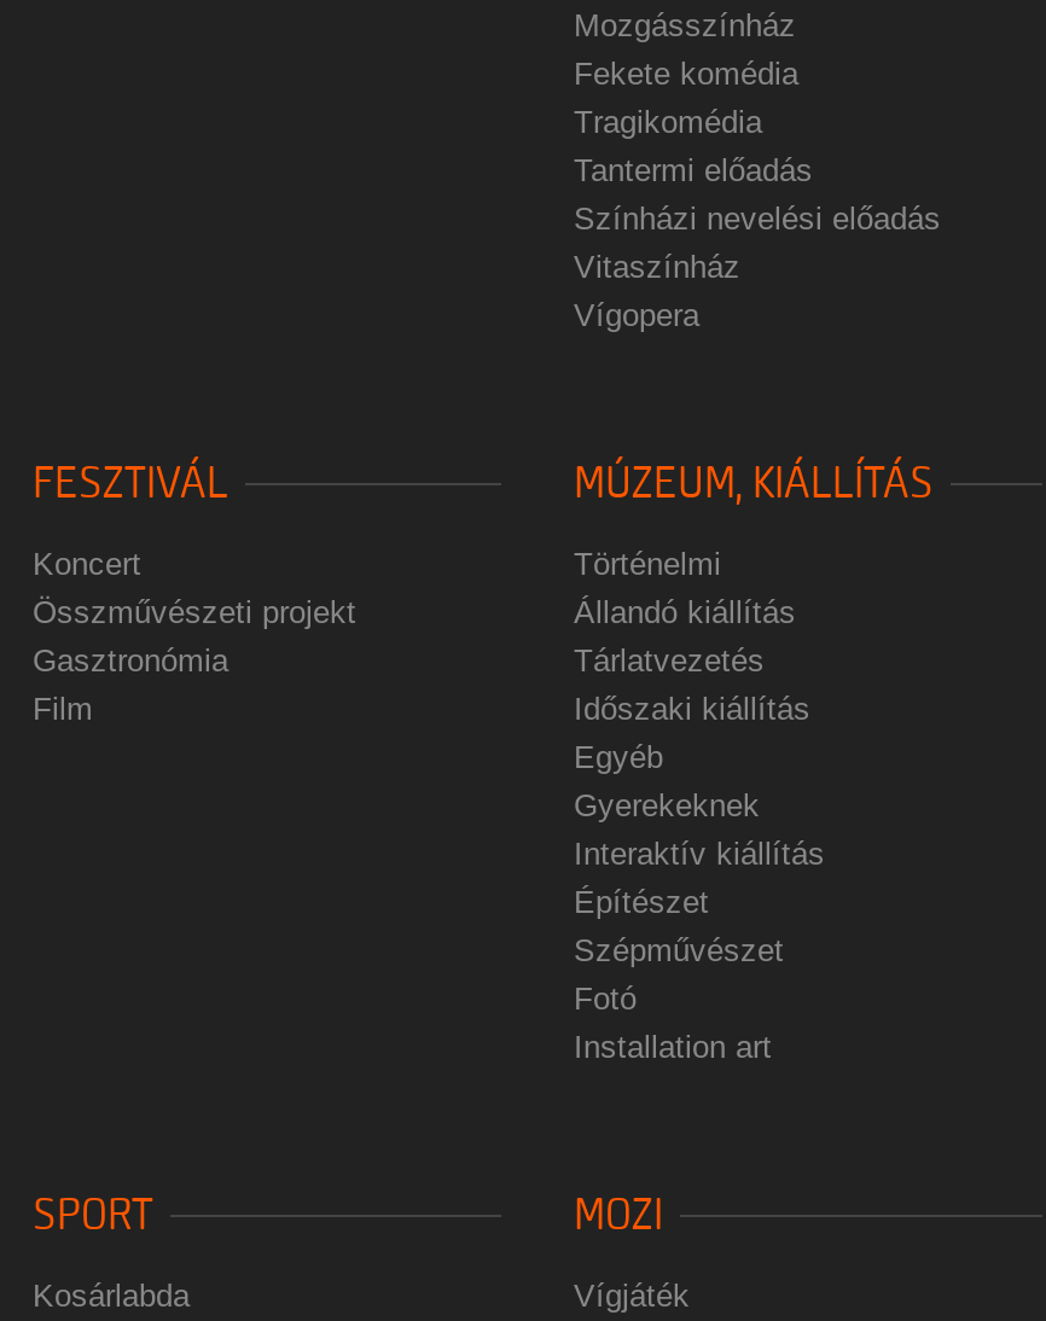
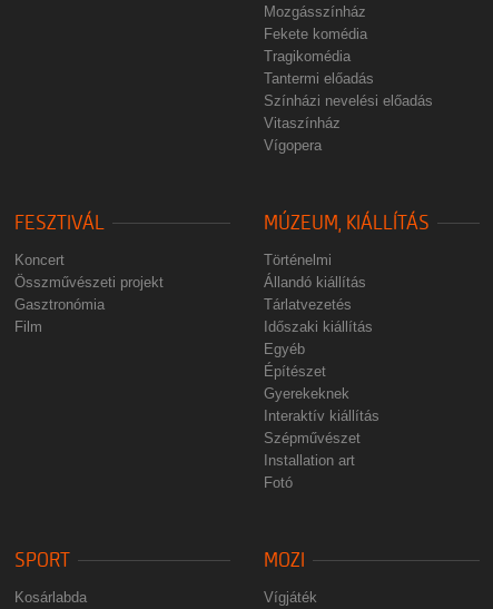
moved down: Gyerekeknek | Interaktív kiállítás

moved up: Építészet

moved down: Fotó

moved up: Installation art
